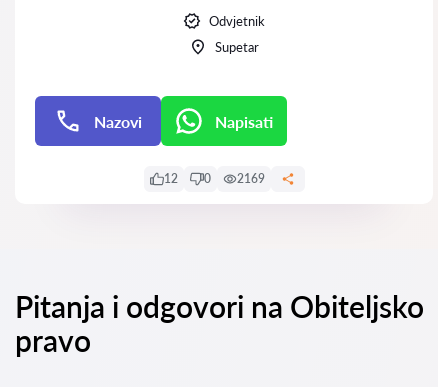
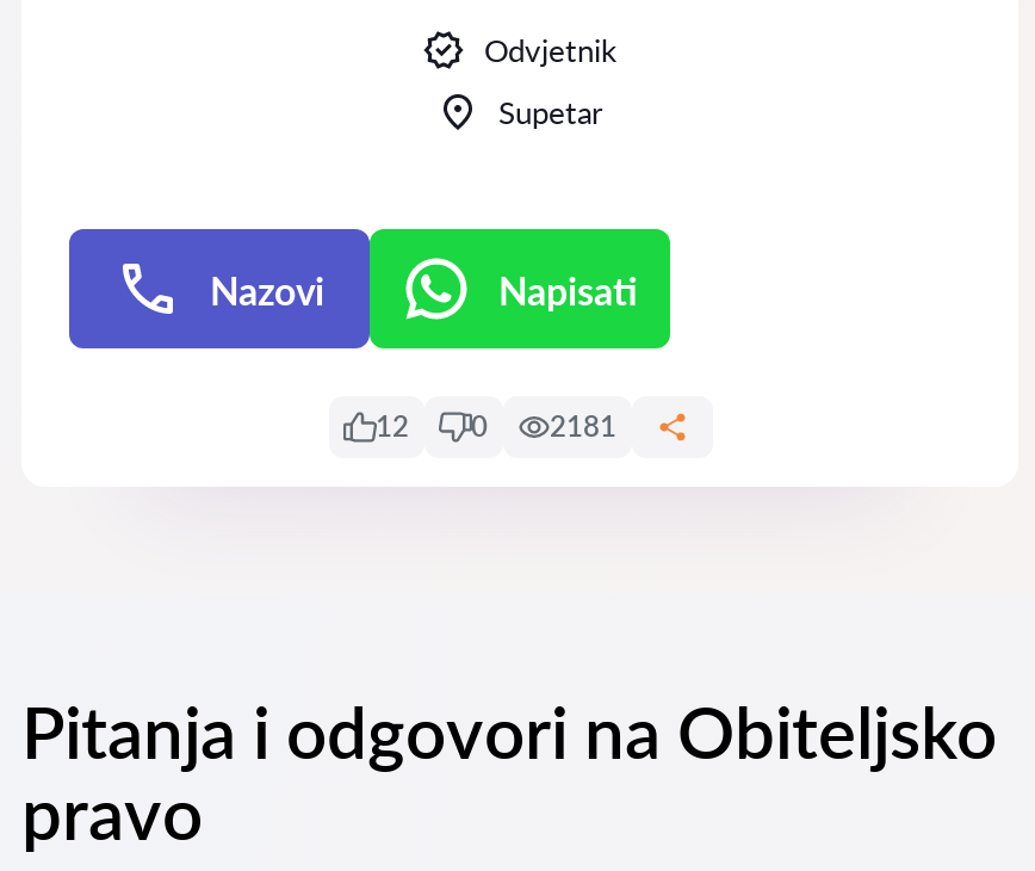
- 12 0 2169
+ 12 0 2181
